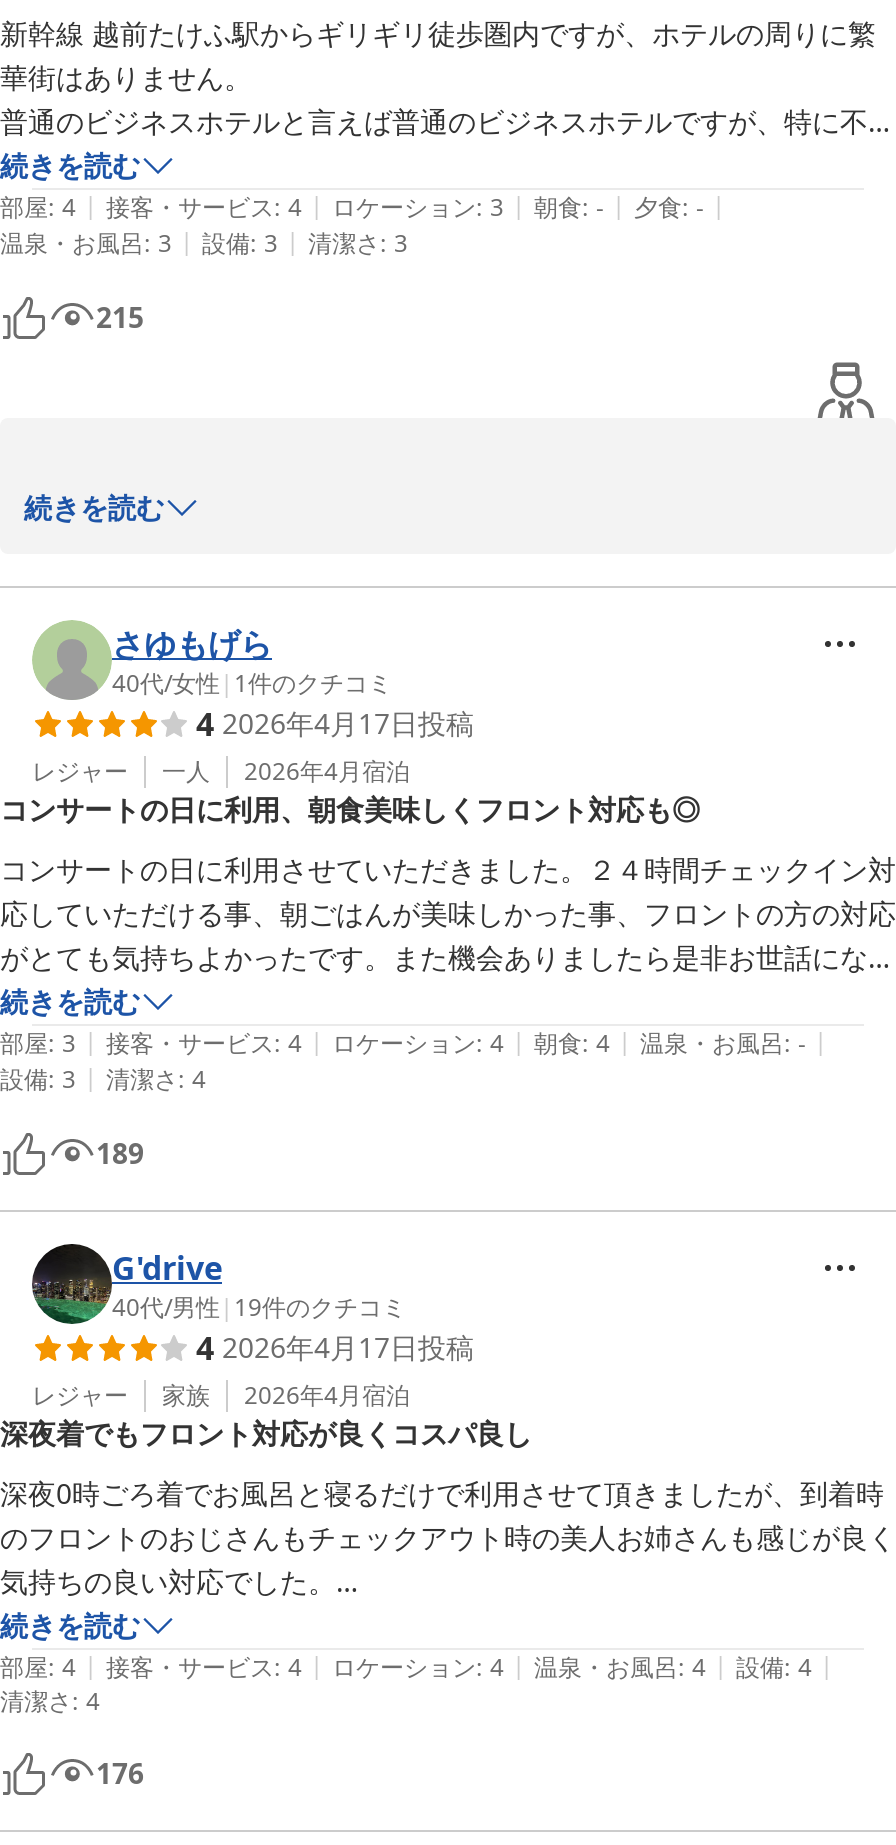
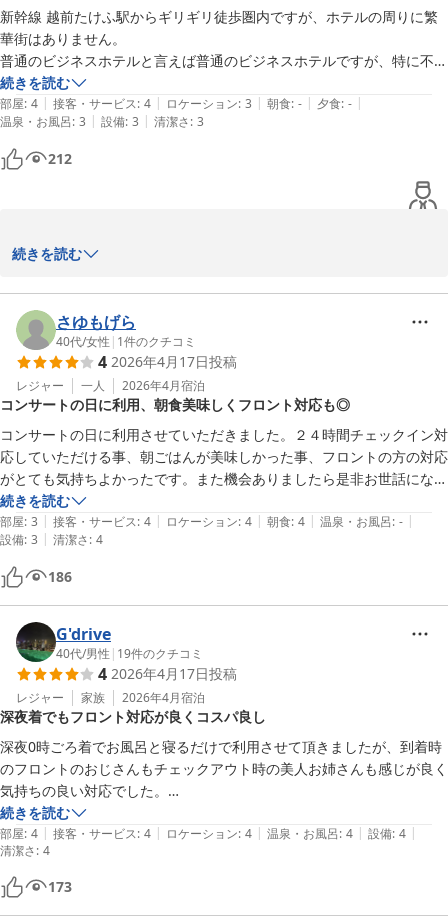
- 215
+ 212

- 189
+ 186

- 176
+ 173
